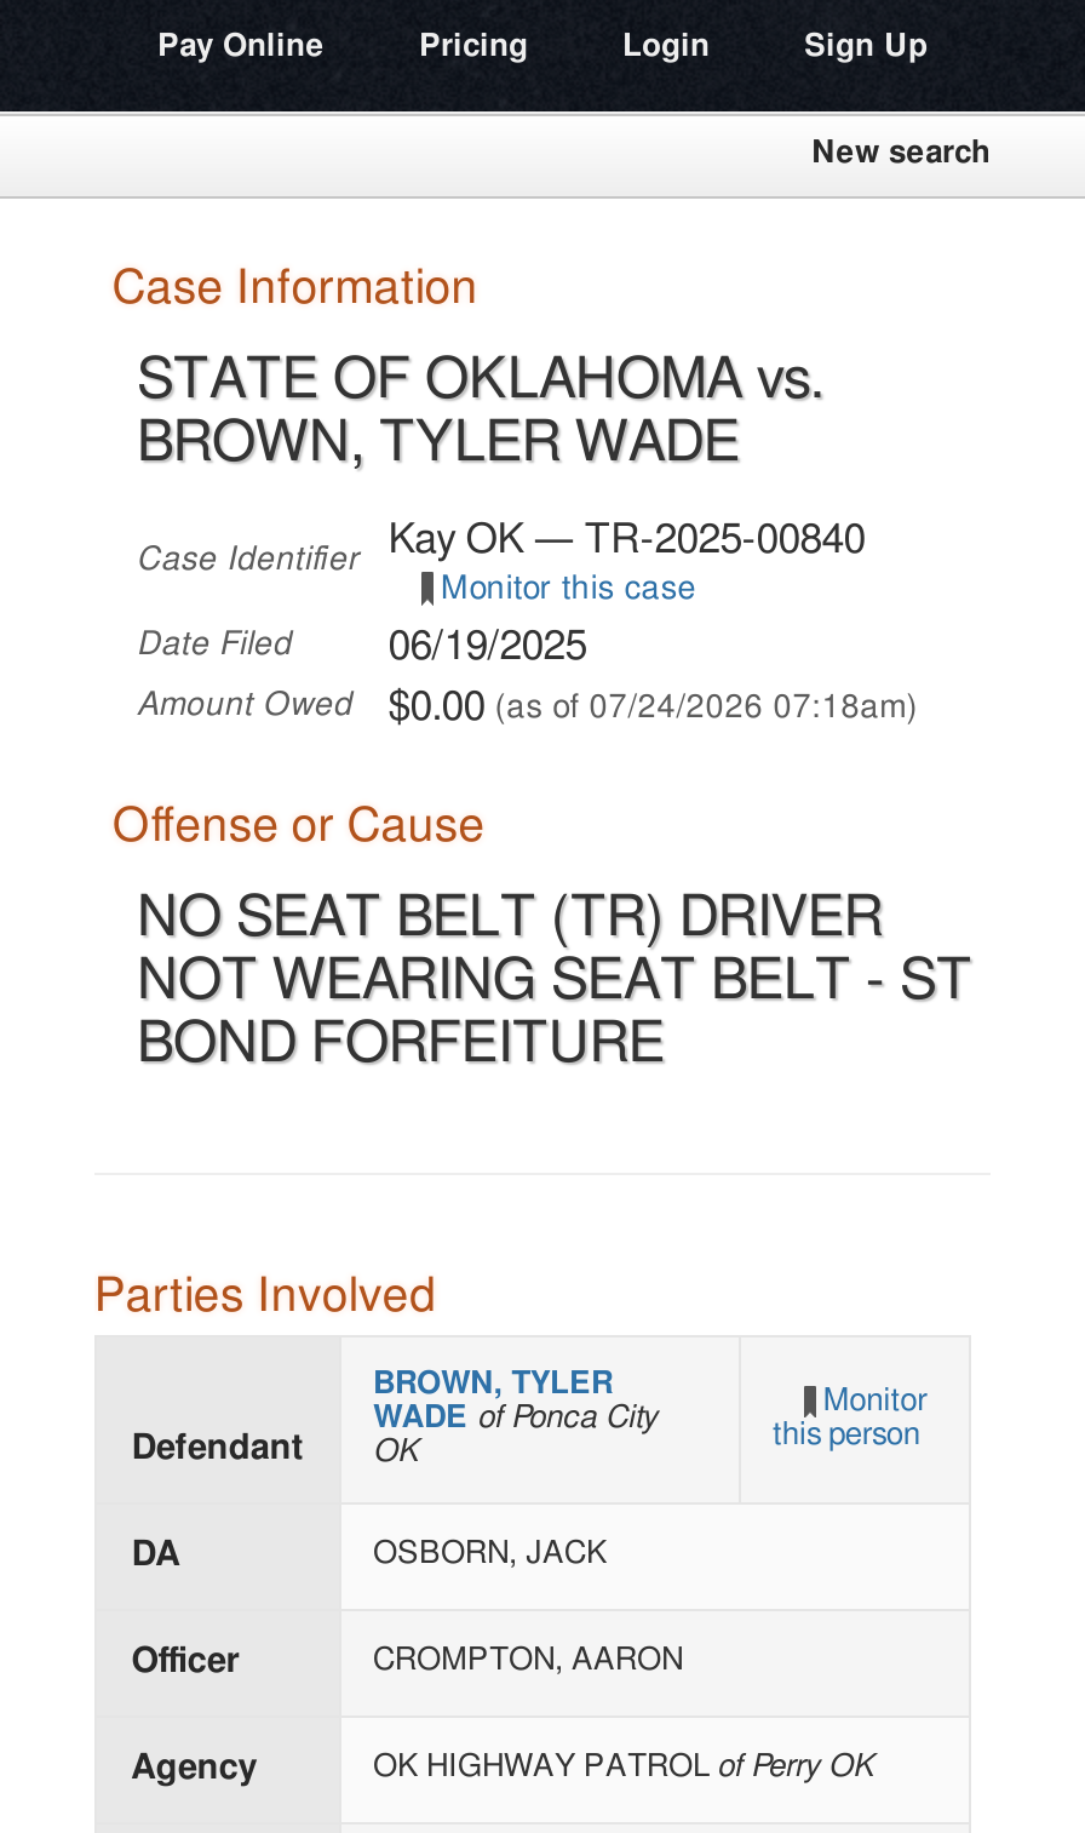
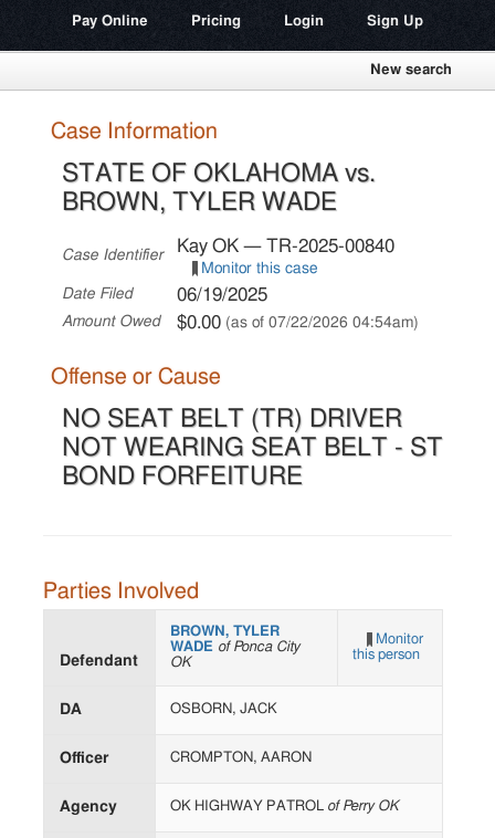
- Amount Owed $0.00 (as of 07/24/2026 07:18am)
+ Amount Owed $0.00 (as of 07/22/2026 04:54am)
